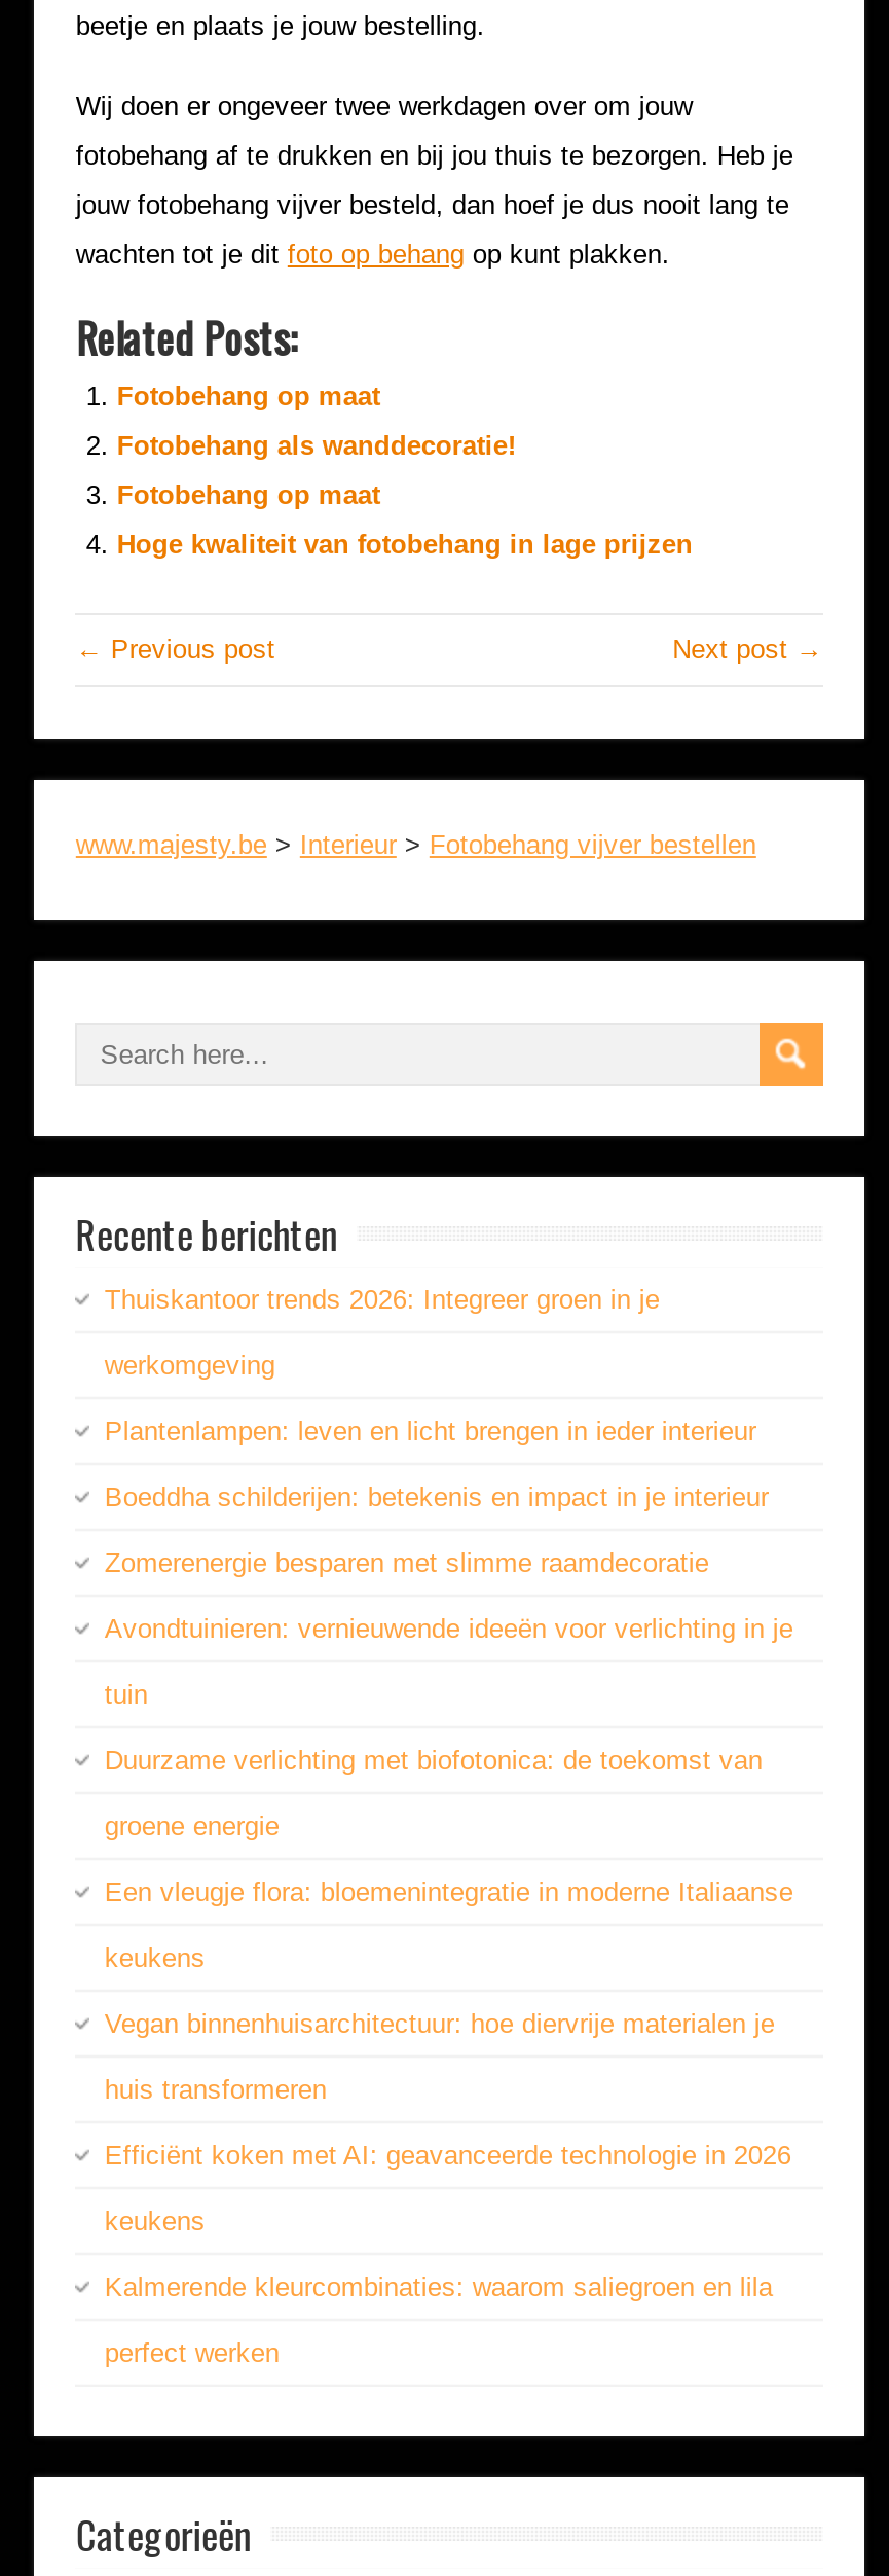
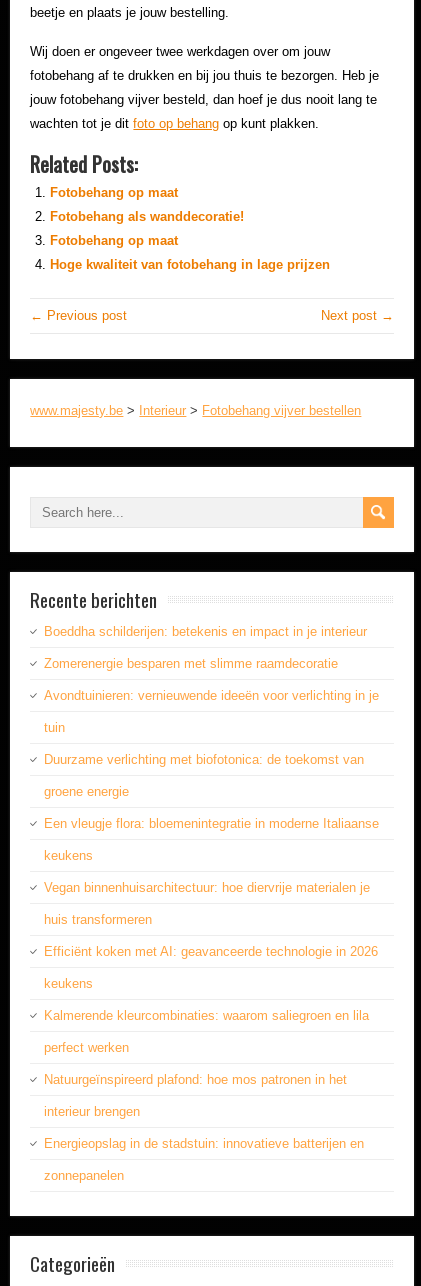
- Thuiskantoor trends 2026: Integreer groen in je
- werkomgeving
- Plantenlampen: leven en licht brengen in ieder interieur

moved up: Boeddha schilderijen: betekenis en impact in je interieur | Zomerenergie besparen met slimme raamdecoratie | Avondtuinieren: vernieuwende ideeën voor verlichting in je | ... | Kalmerende kleurcombinaties: waarom saliegroen en lila | perfect werken

+ Natuurgeïnspireerd plafond: hoe mos patronen in het
+ interieur brengen
+ Energieopslag in de stadstuin: innovatieve batterijen en
+ zonnepanelen
